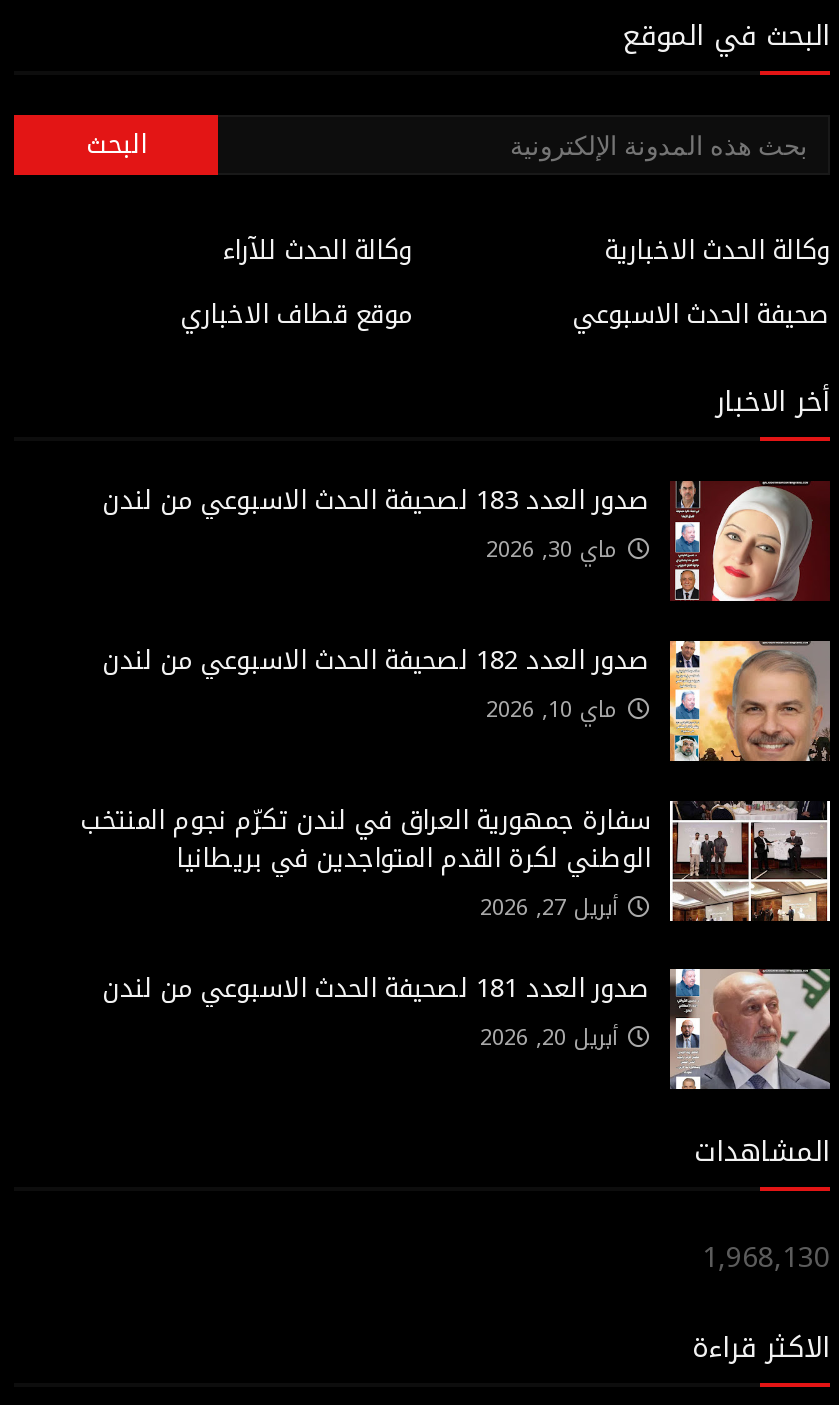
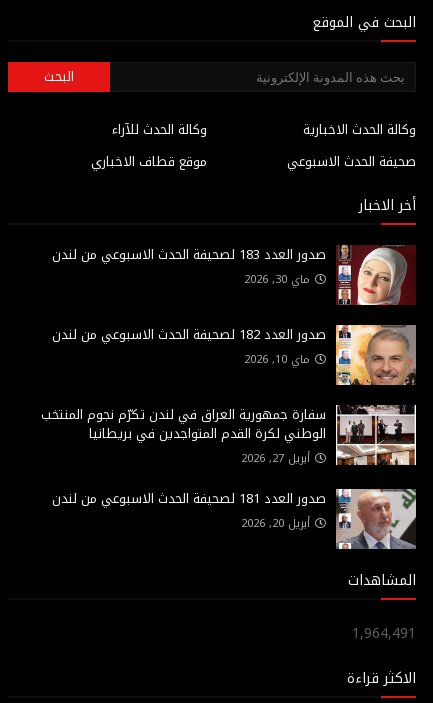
- 1,968,130
+ 1,964,491
